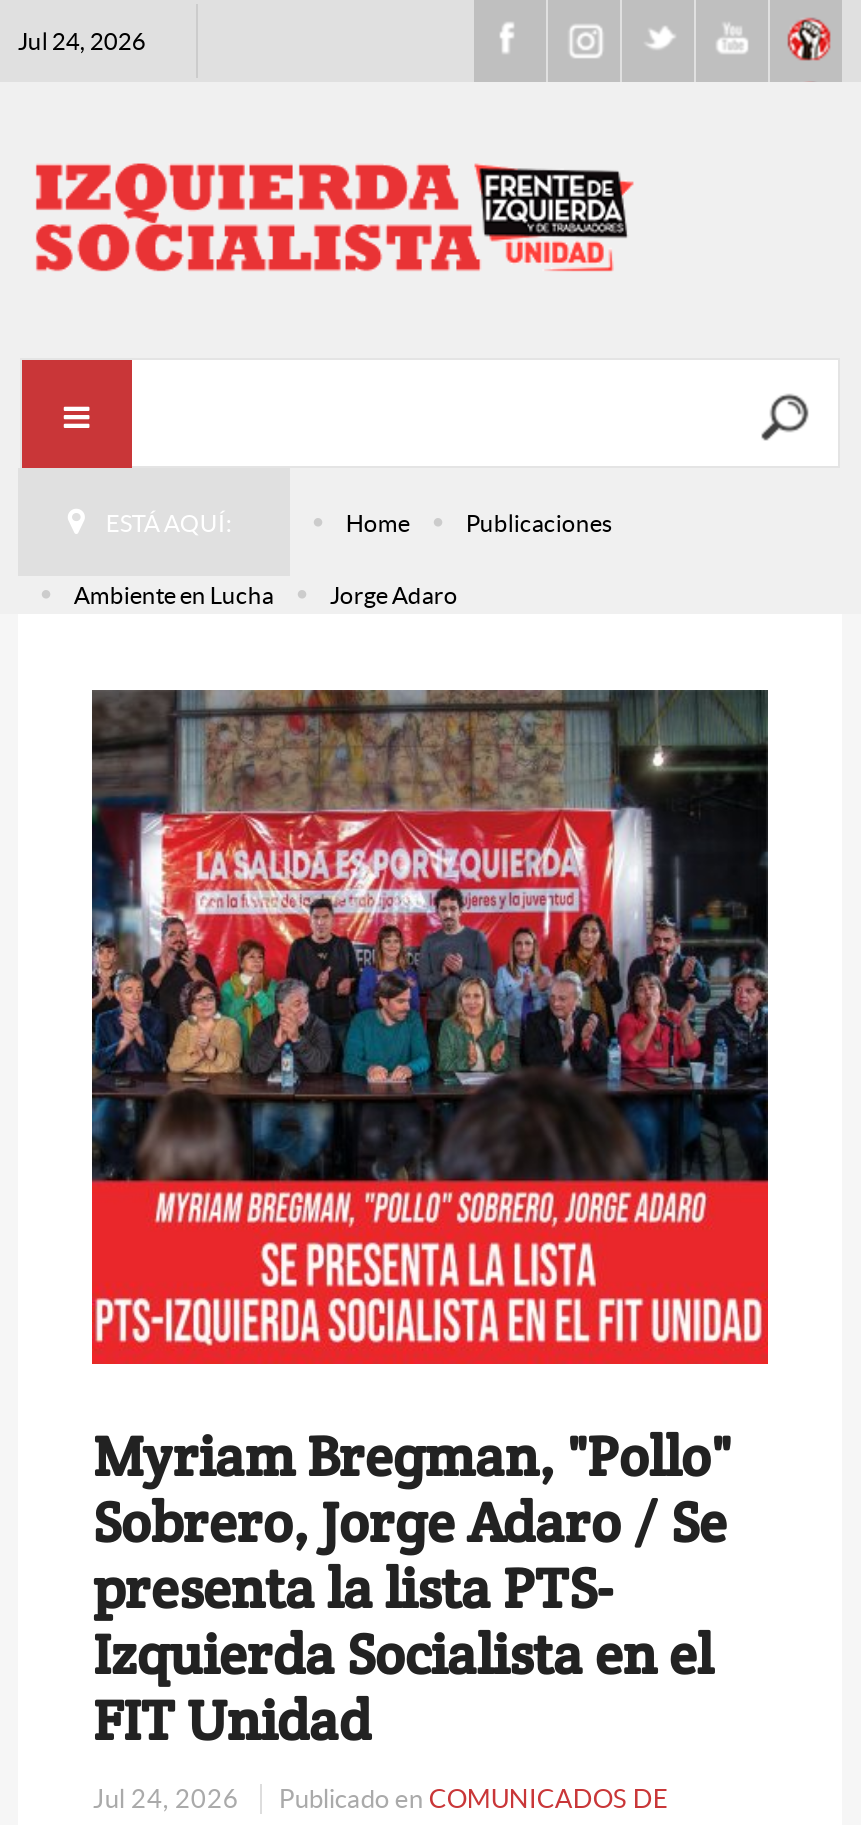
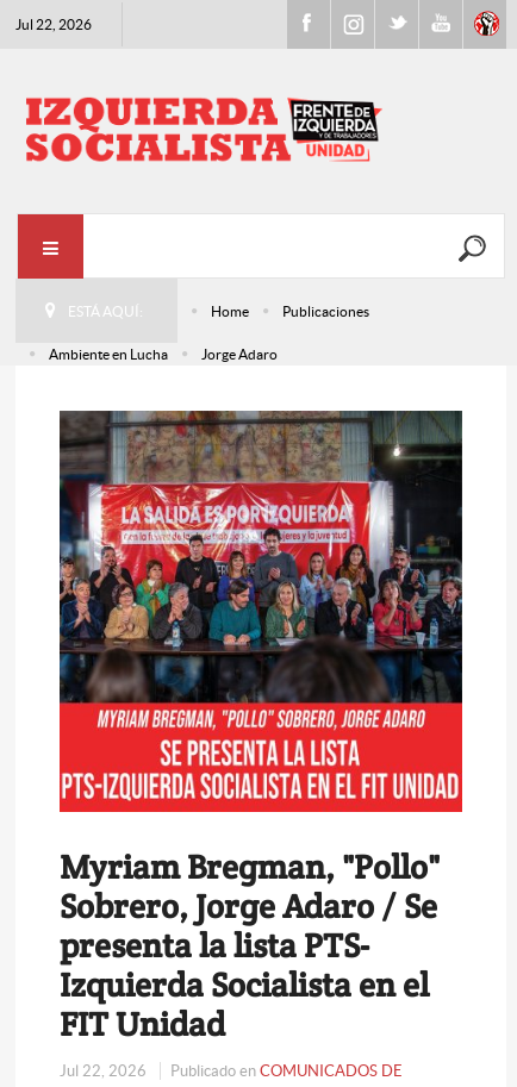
- Jul 24, 2026
+ Jul 22, 2026

- Jul 24, 2026 Publicado en COMUNICADOS DE
+ Jul 22, 2026 Publicado en COMUNICADOS DE
